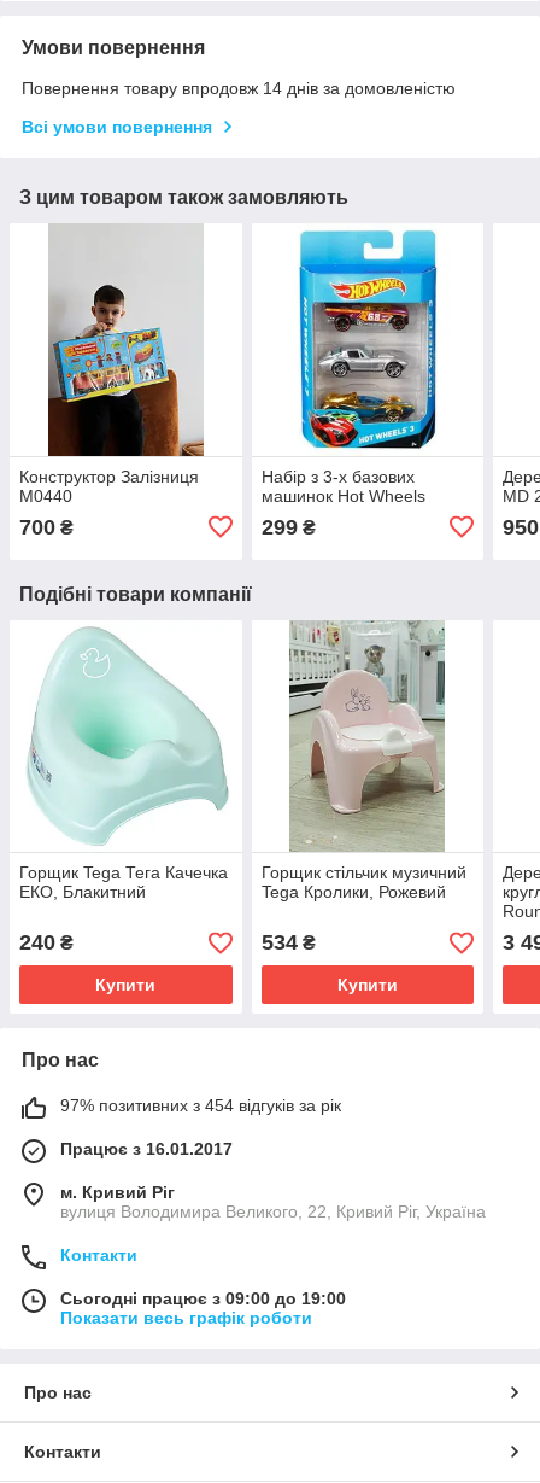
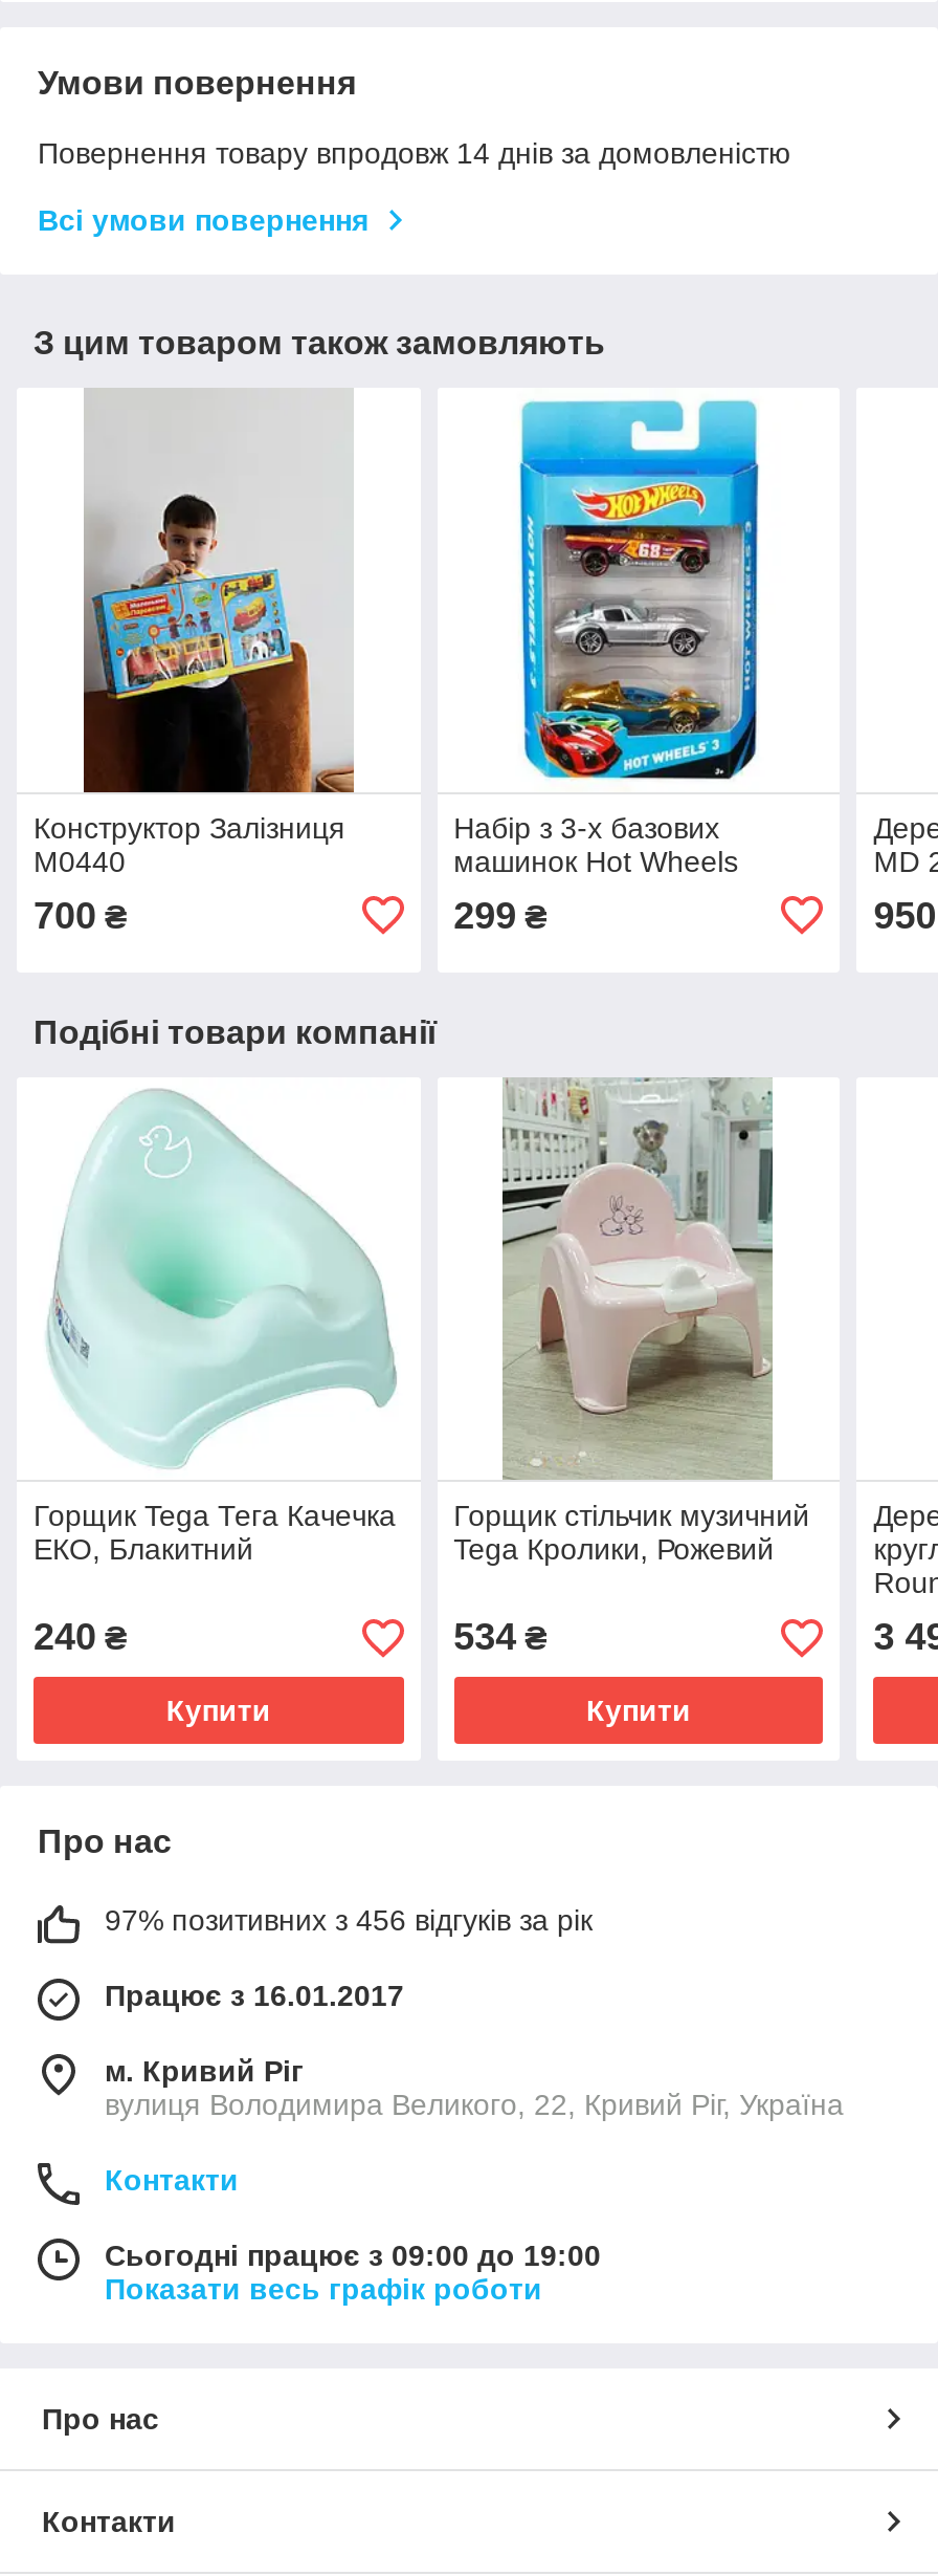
- 97% позитивних з 454 відгуків за рік
+ 97% позитивних з 456 відгуків за рік
